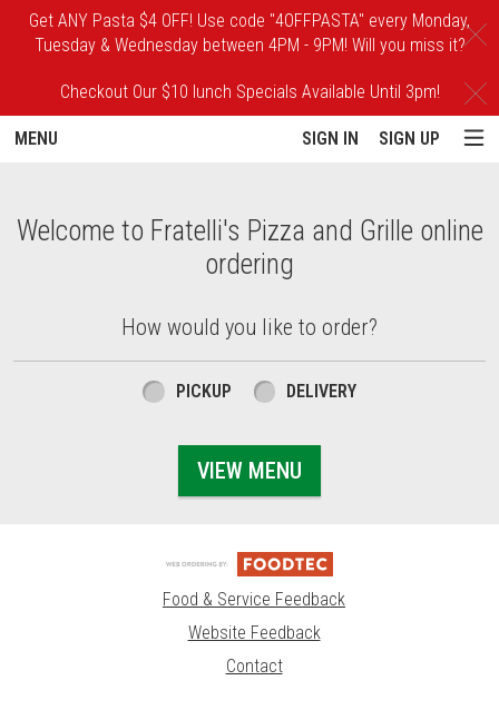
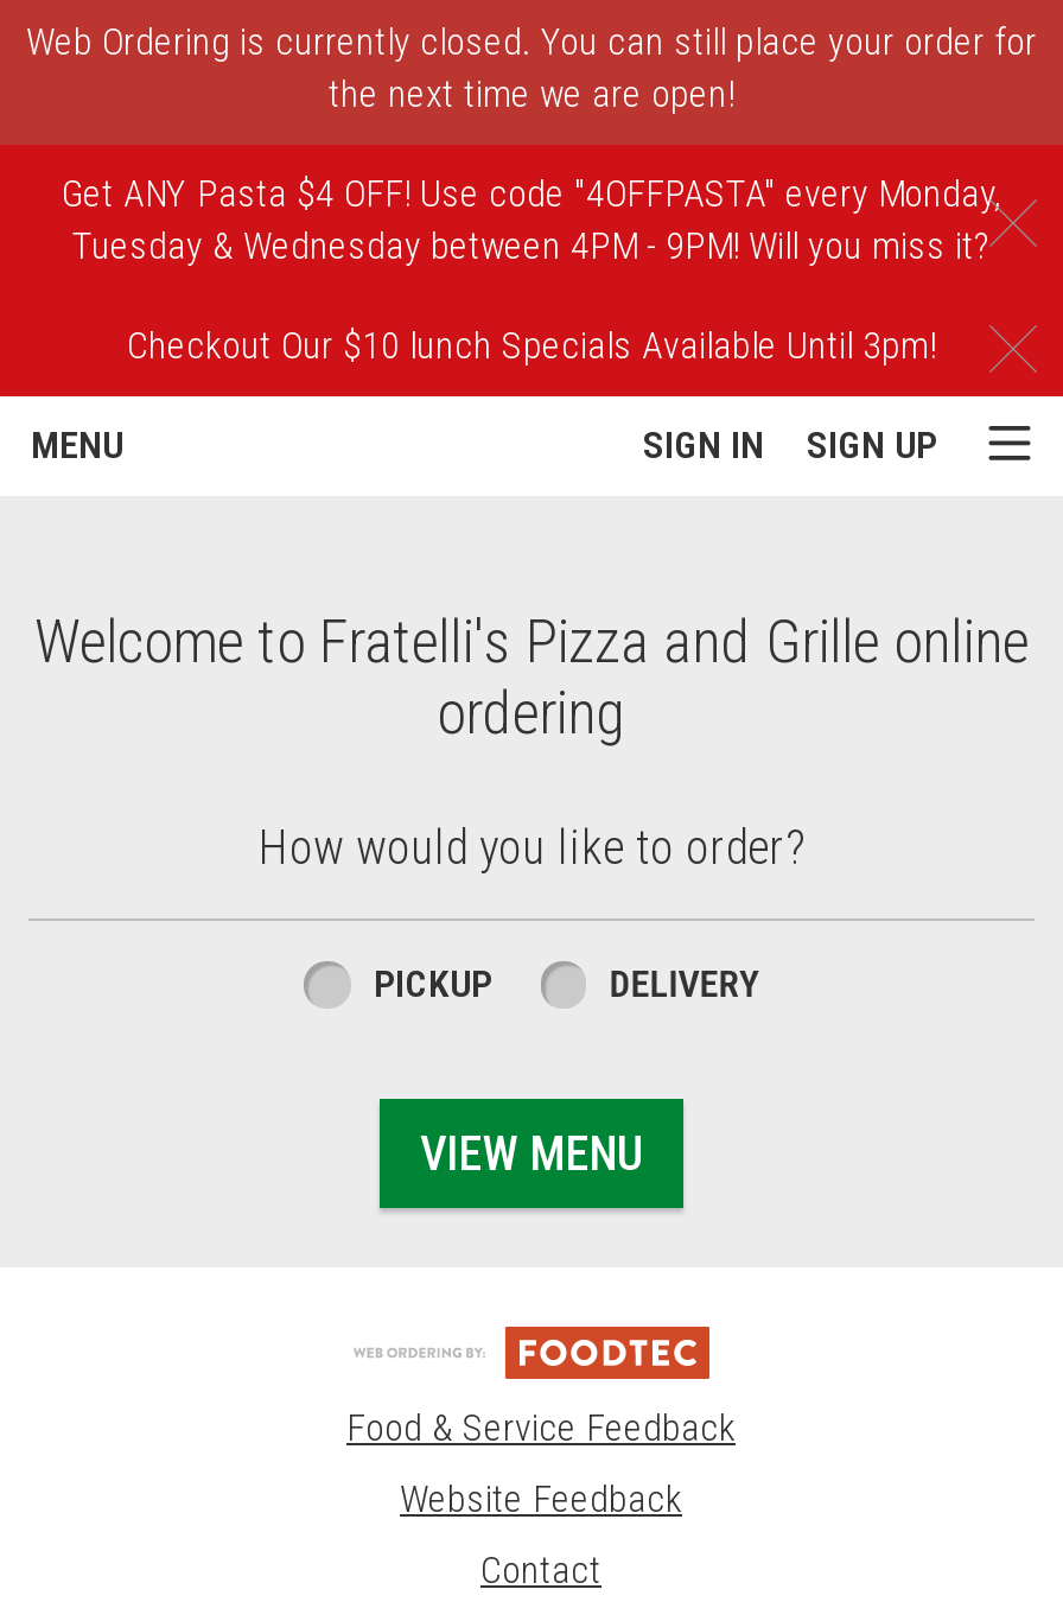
+ Web Ordering is currently closed. You can still place your order for
+ the next time we are open!
